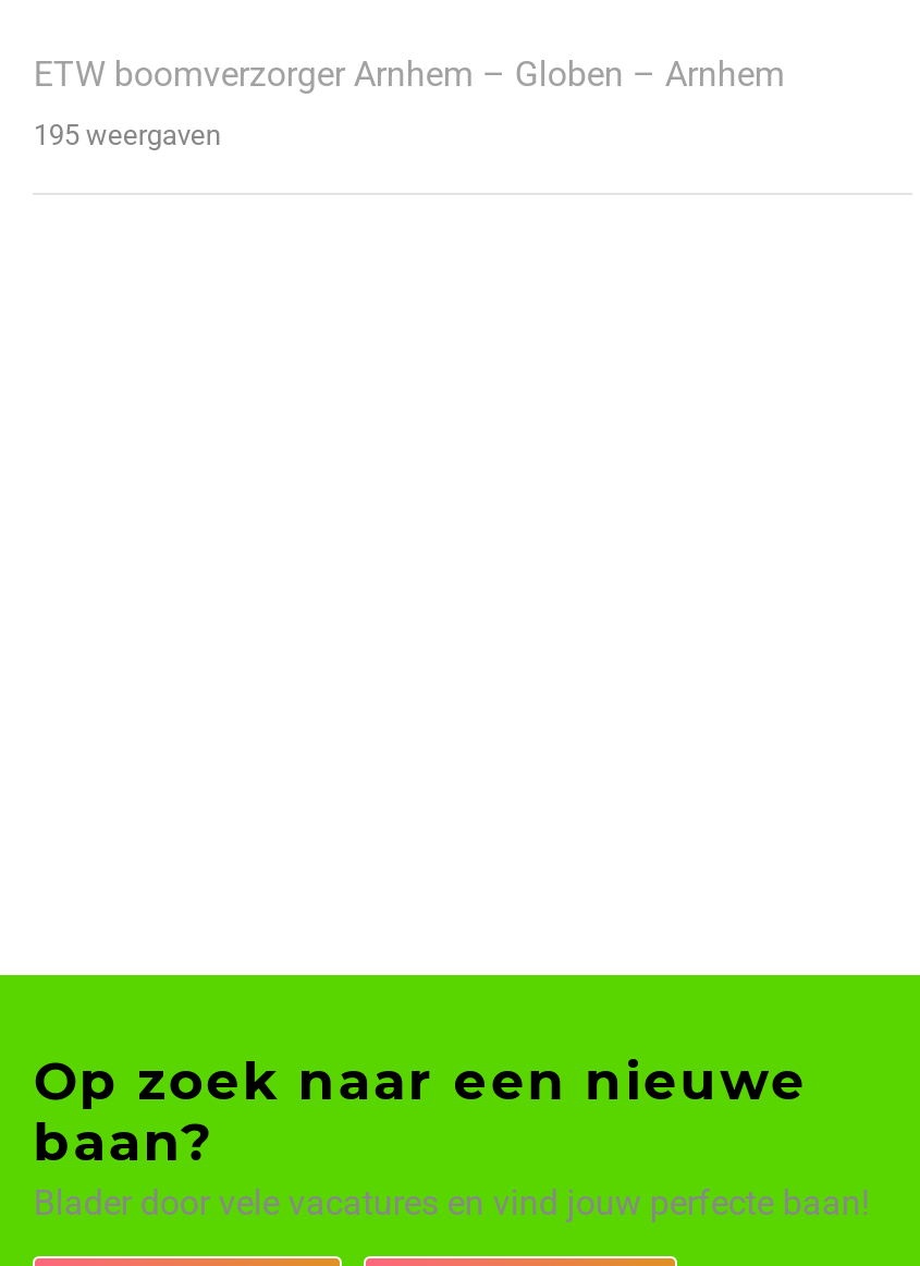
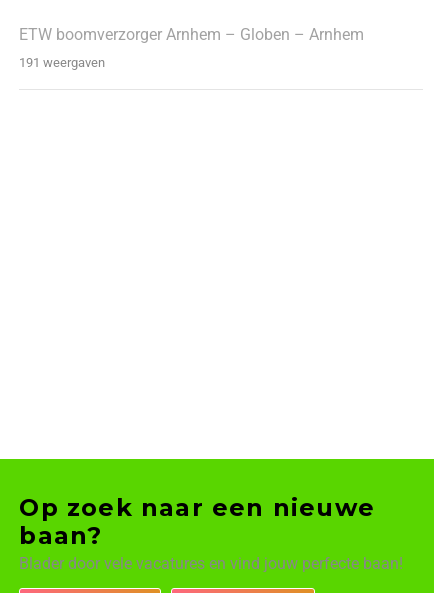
- 195 weergaven
+ 191 weergaven
